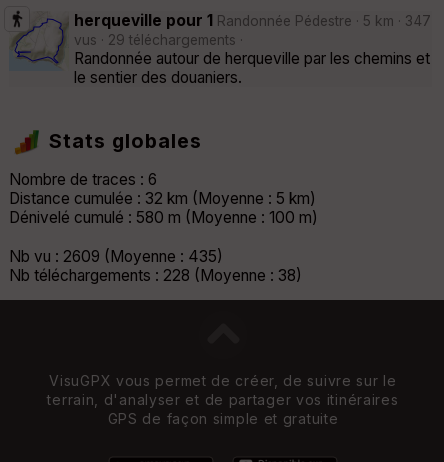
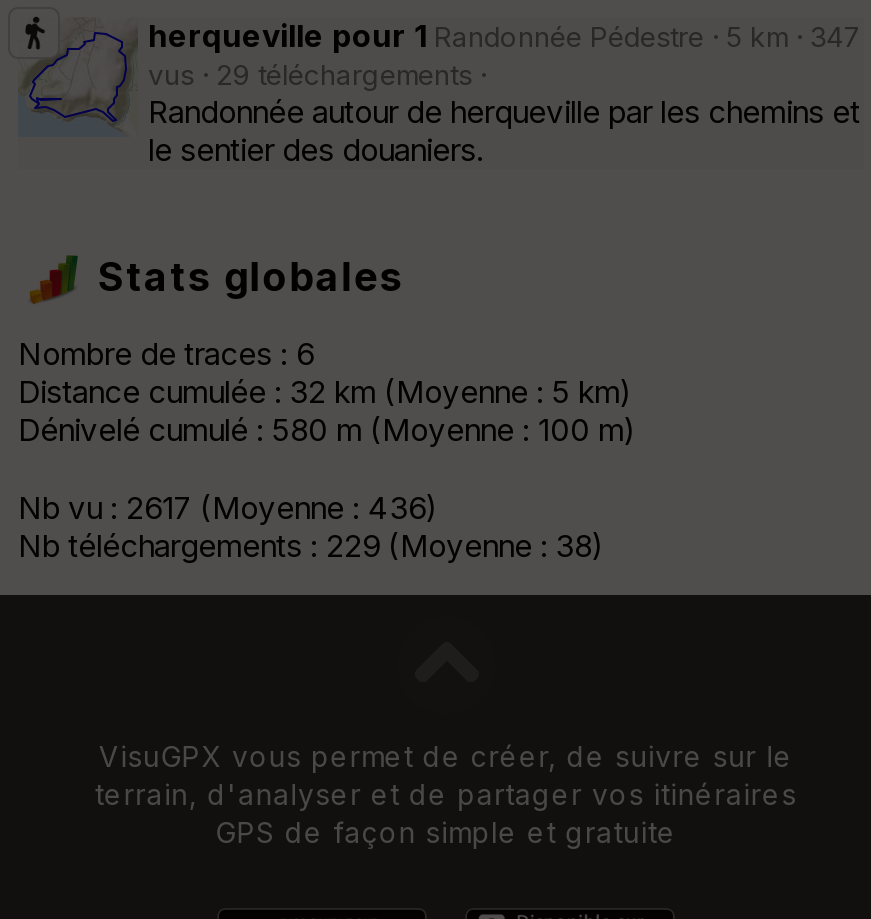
- Nb vu : 2609 (Moyenne : 435)
+ Nb vu : 2617 (Moyenne : 436)

- Nb téléchargements : 228 (Moyenne : 38)
+ Nb téléchargements : 229 (Moyenne : 38)
